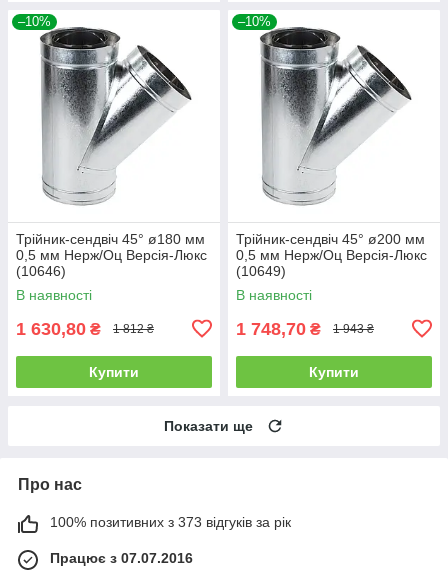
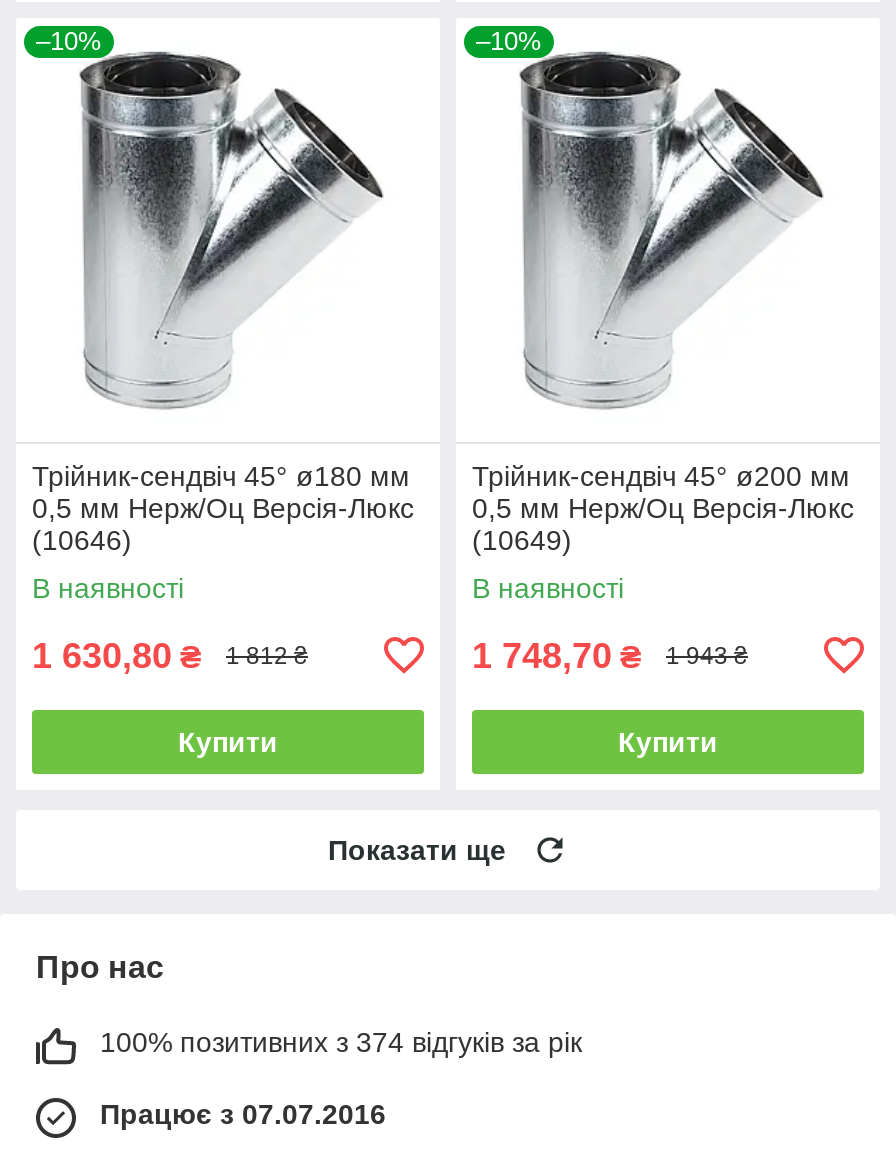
- 100% позитивних з 373 відгуків за рік
+ 100% позитивних з 374 відгуків за рік
